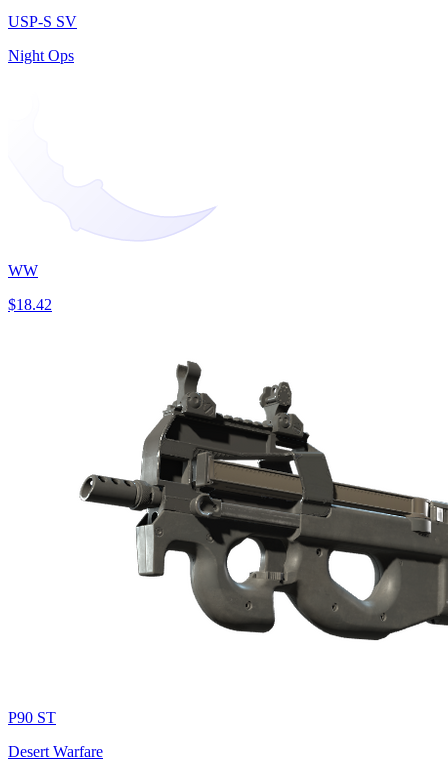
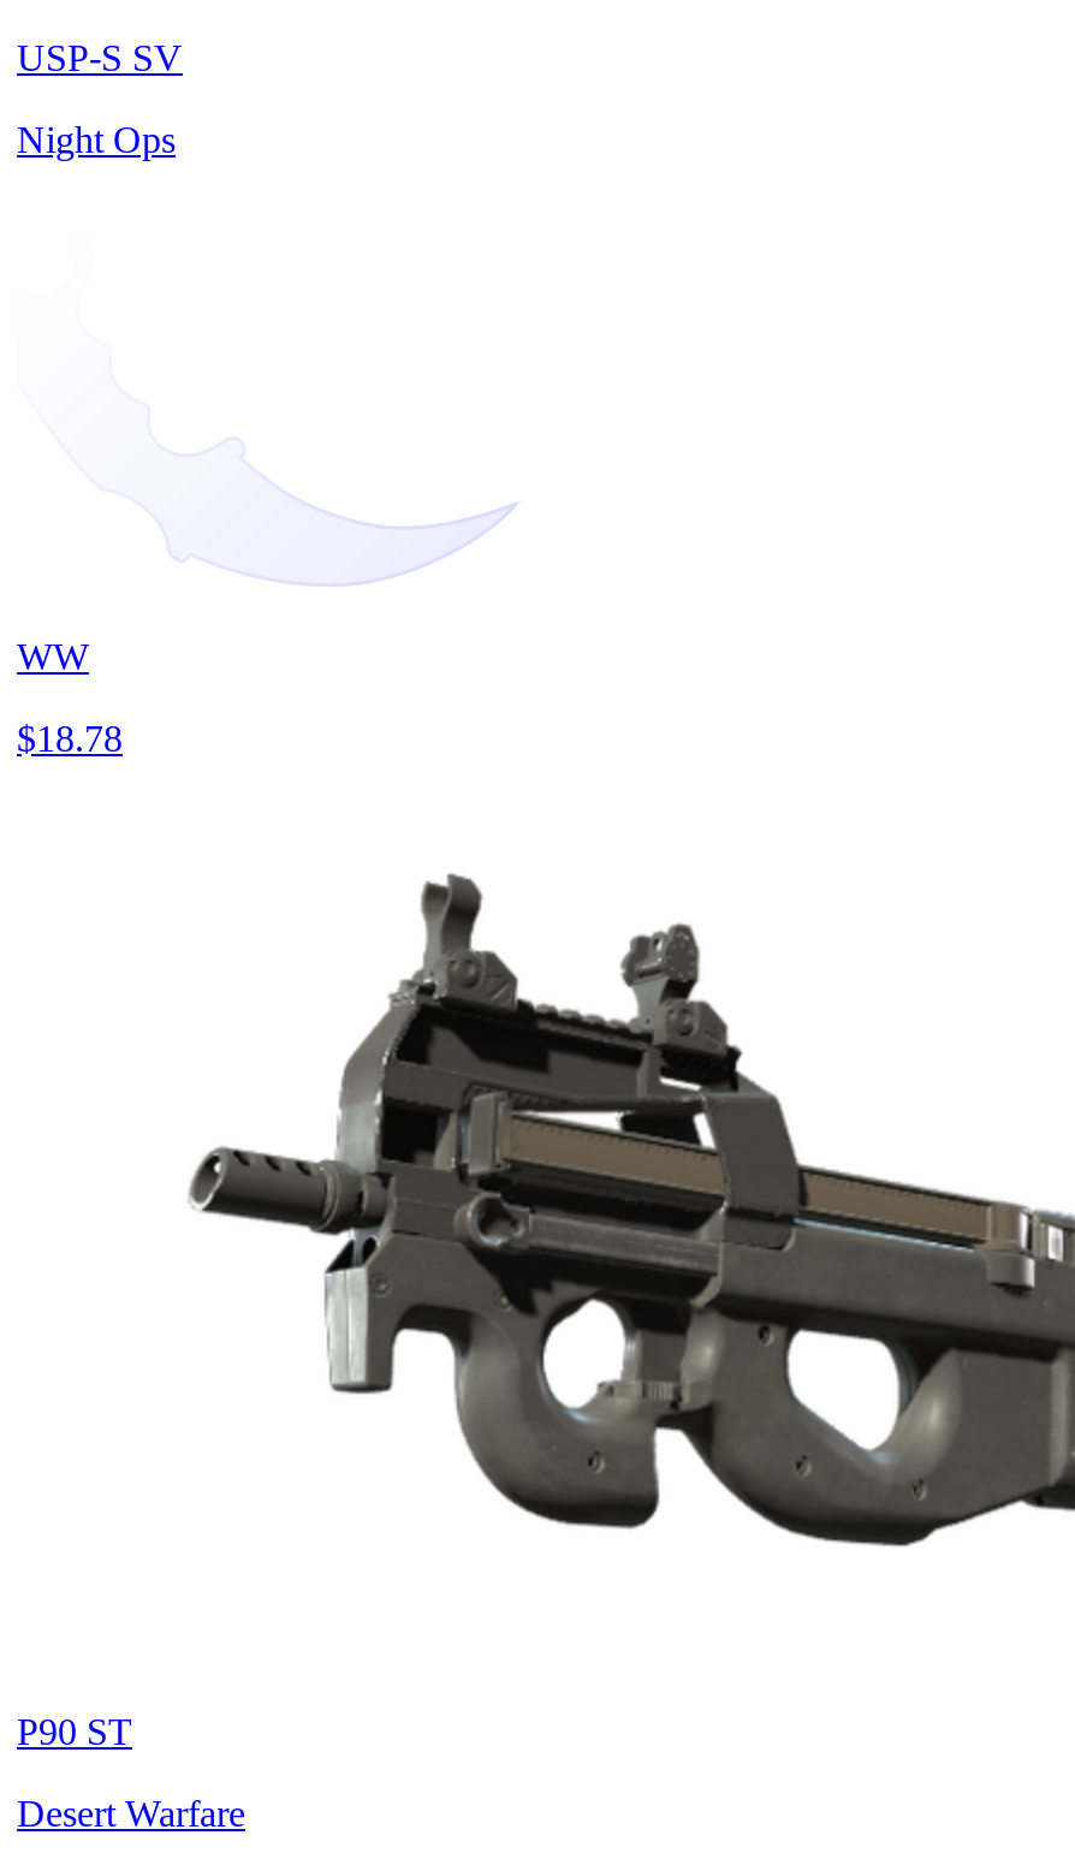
- $18.42
+ $18.78
